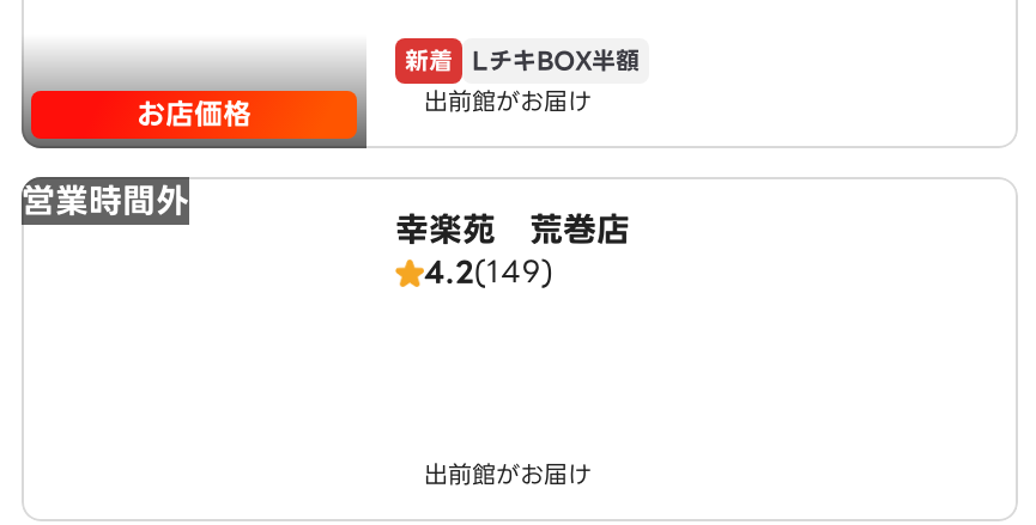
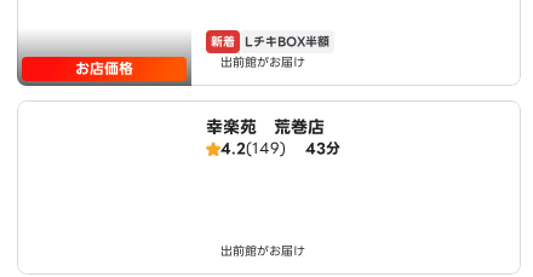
- 営業時間外

+ 43分
